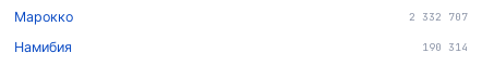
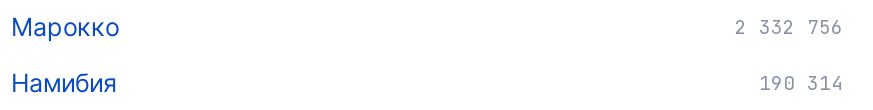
- 2 332 707
+ 2 332 756
